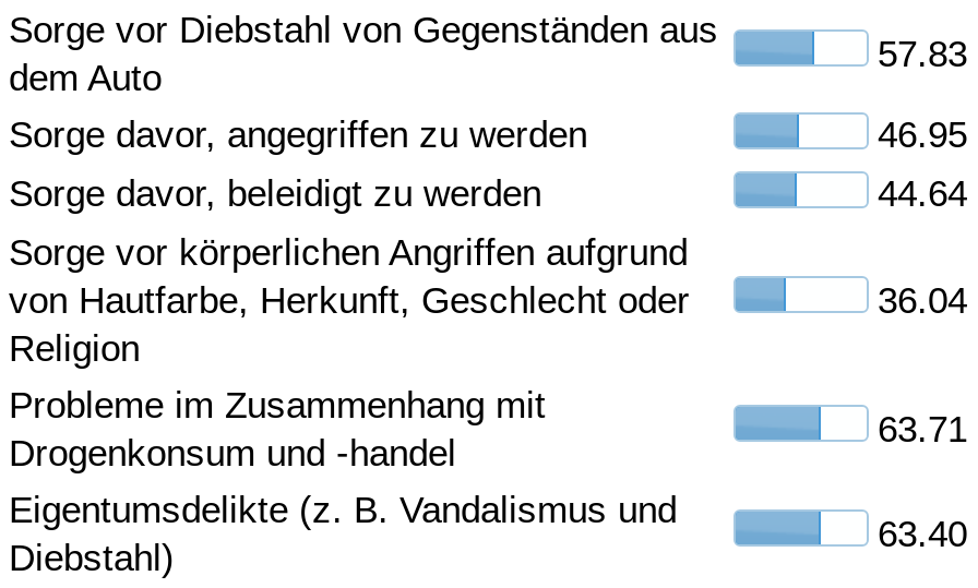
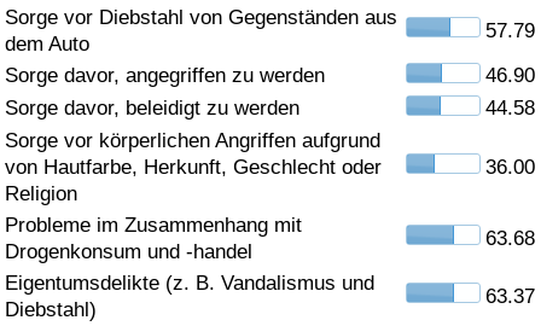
- 57.83
+ 57.79

- 46.95
+ 46.90

- 44.64
+ 44.58

- 36.04
+ 36.00

- 63.71
+ 63.68

- 63.40
+ 63.37
